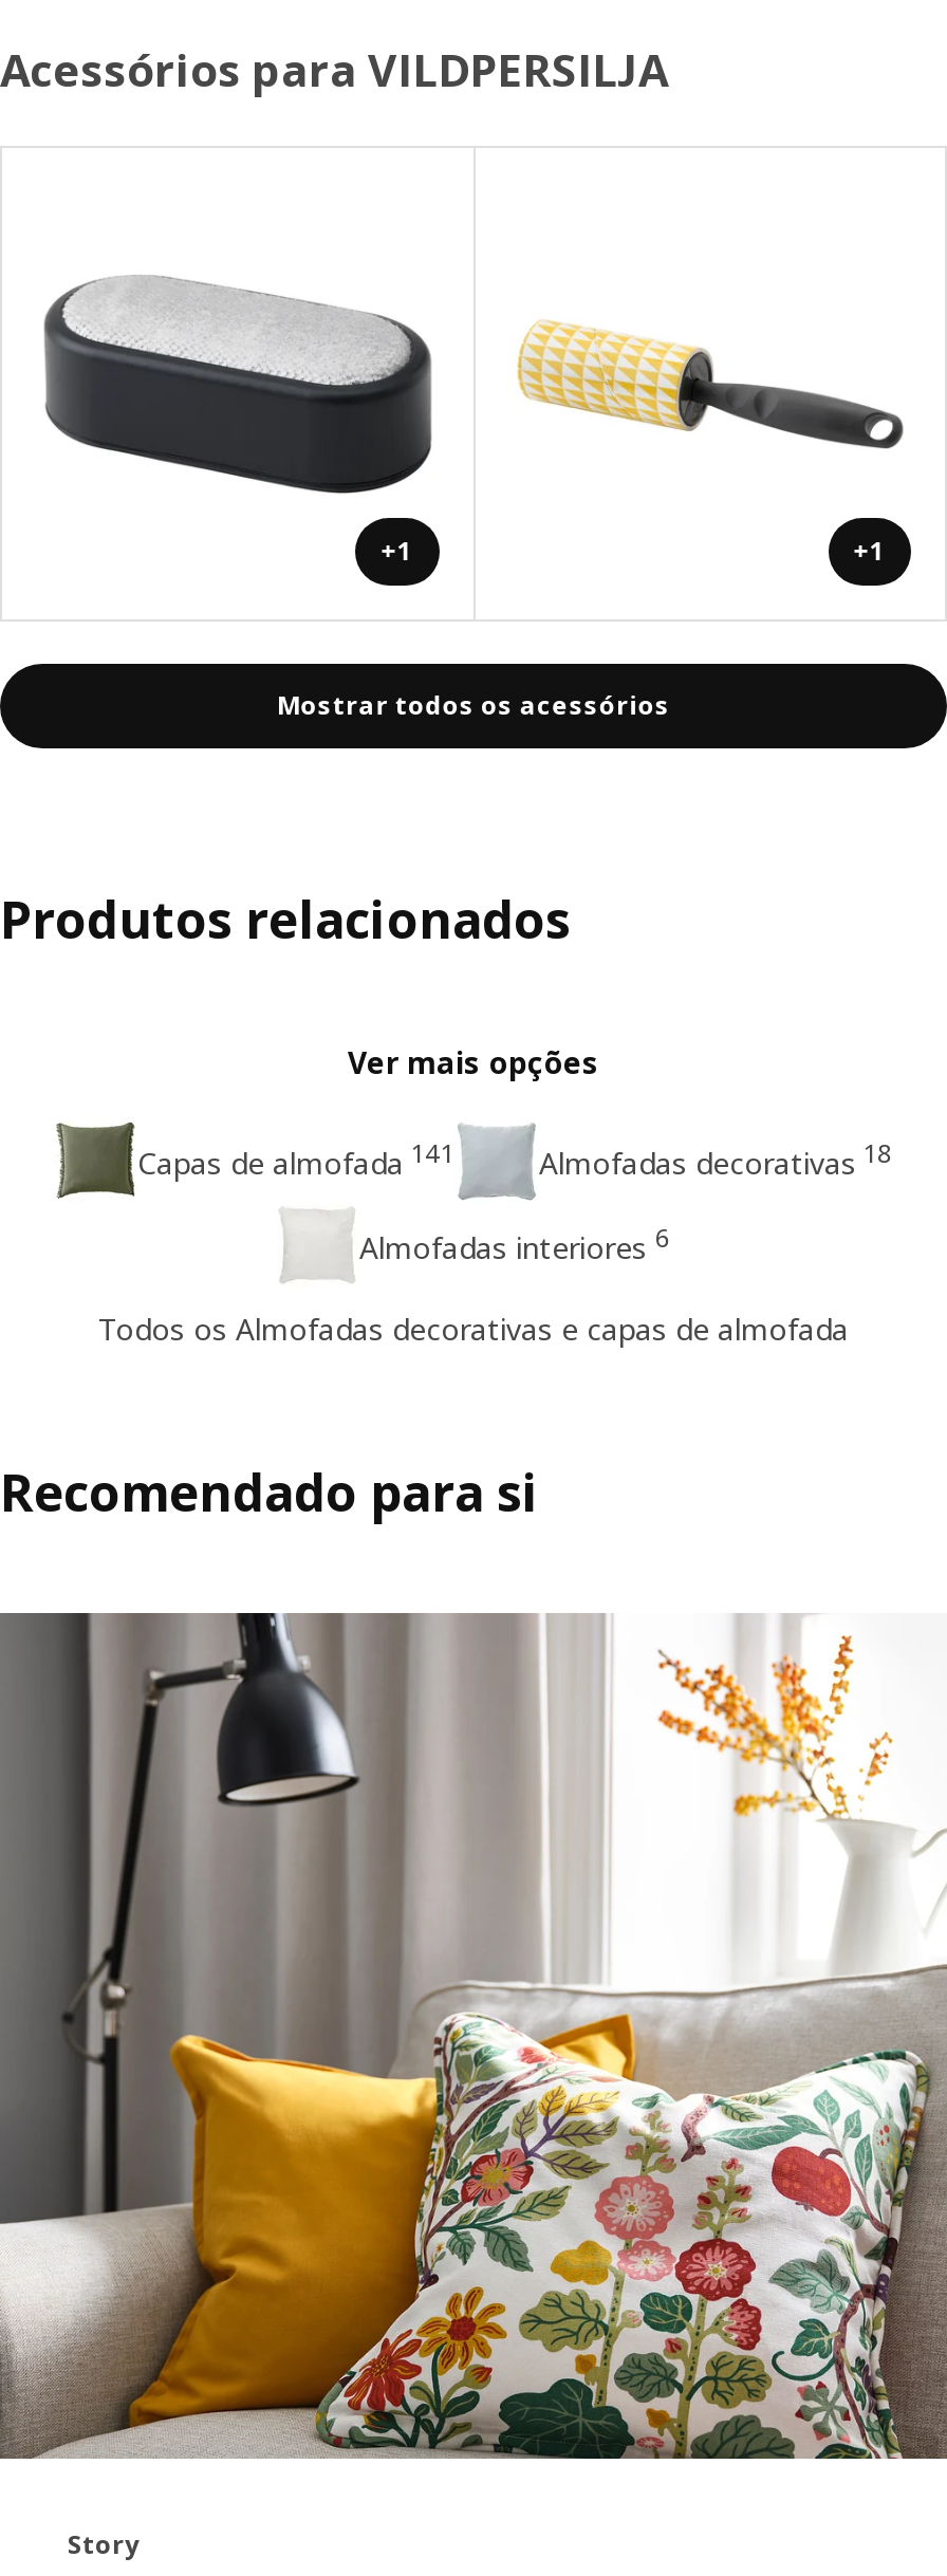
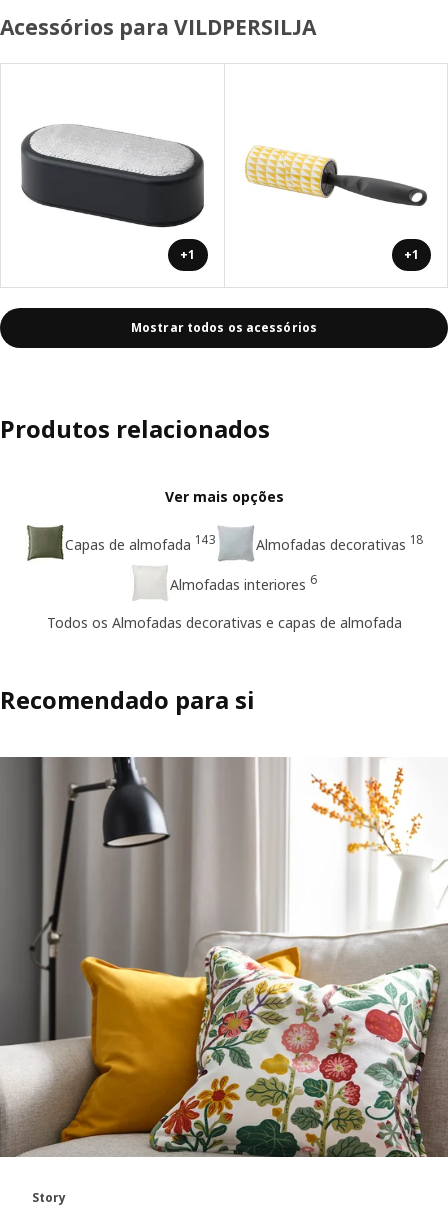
- Capas de almofada 141
+ Capas de almofada 143
